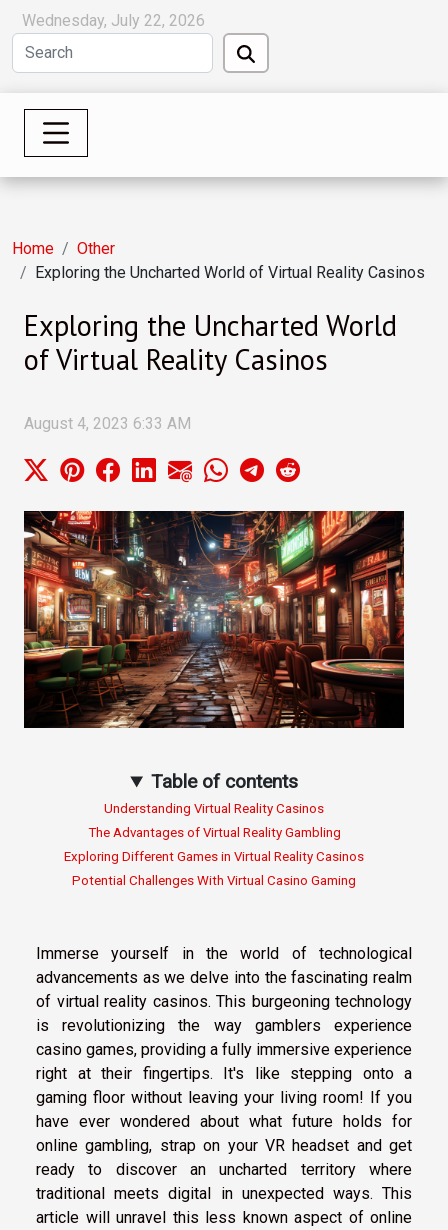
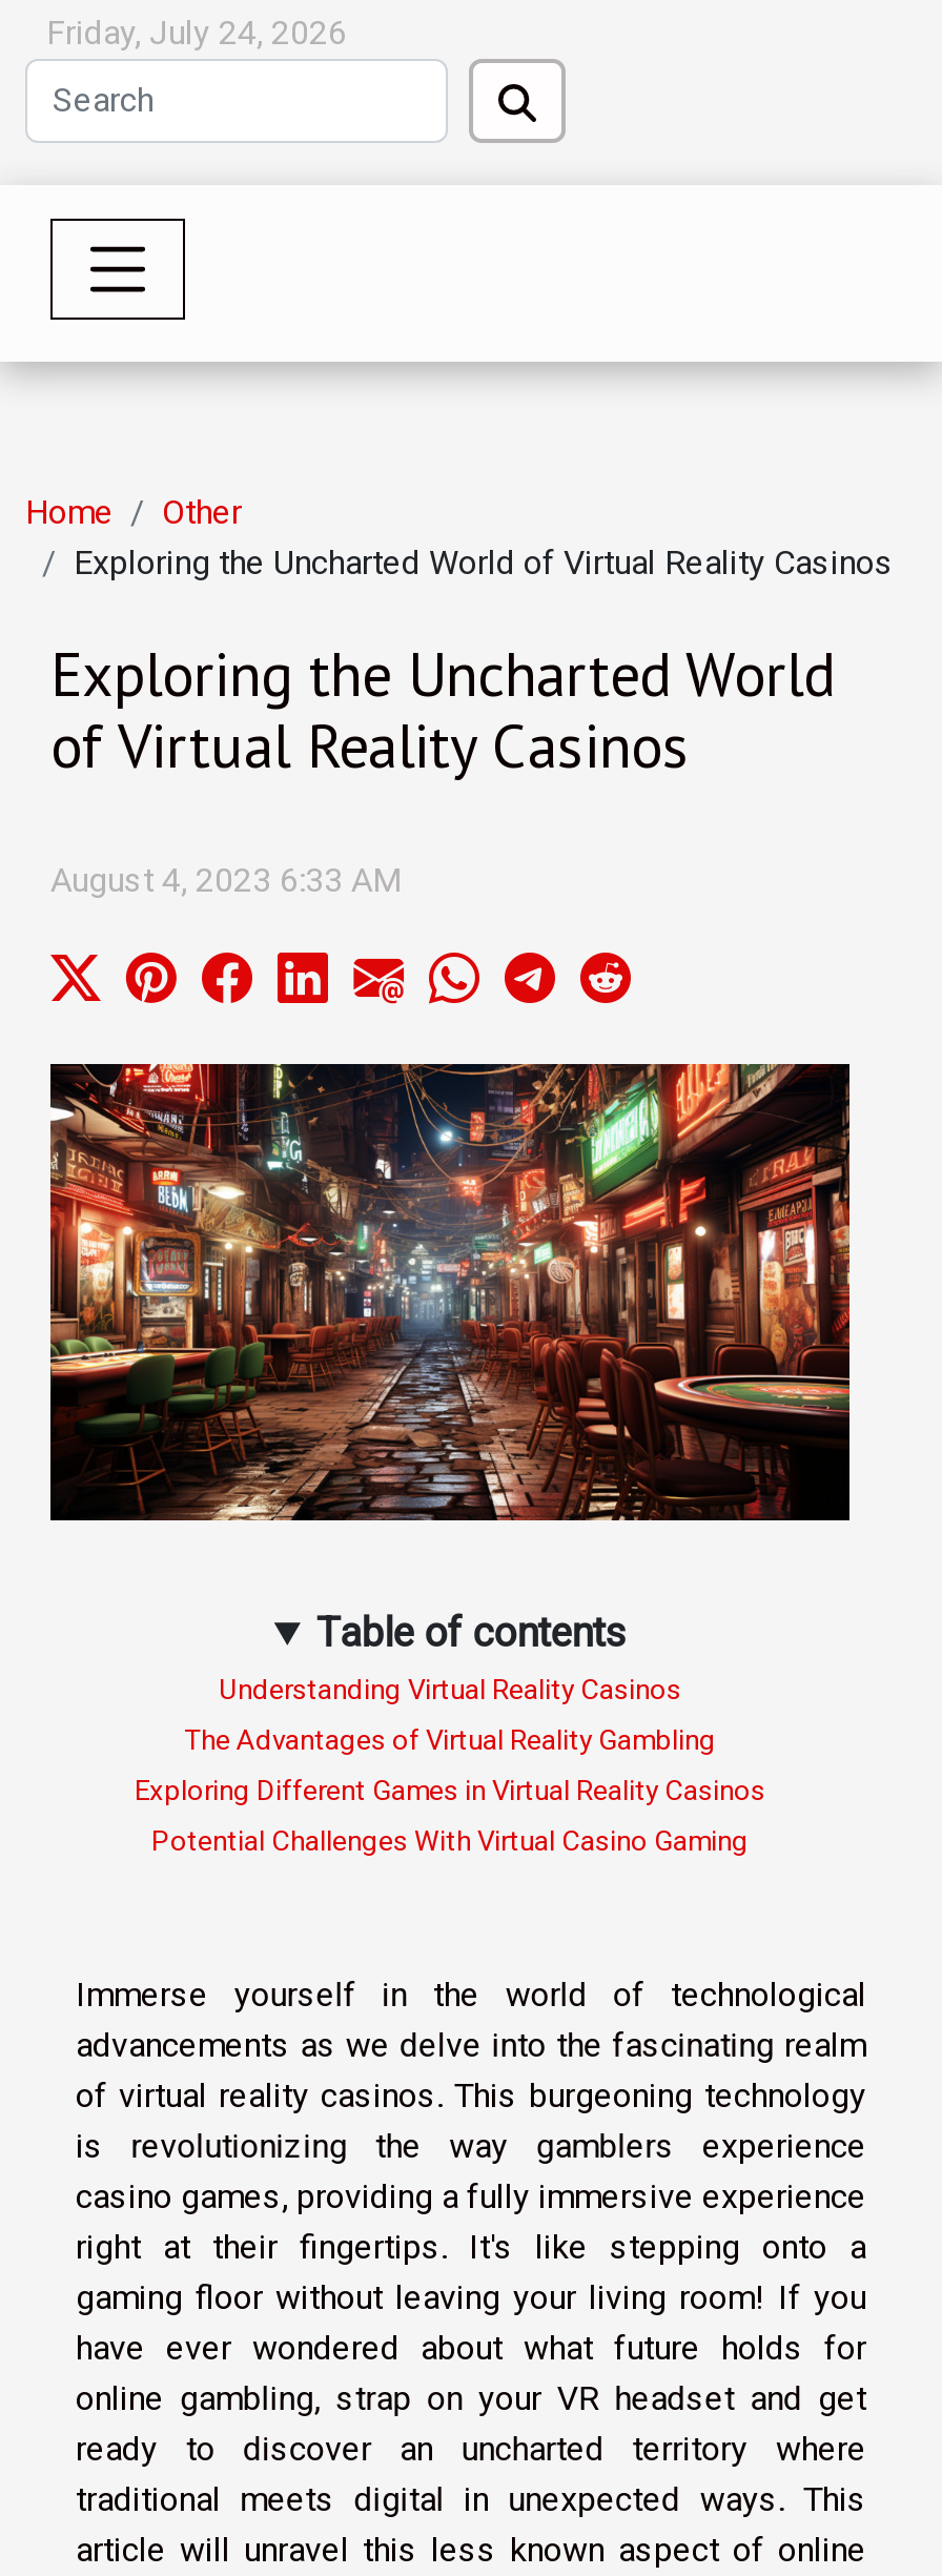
- Wednesday, July 22, 2026
+ Friday, July 24, 2026
